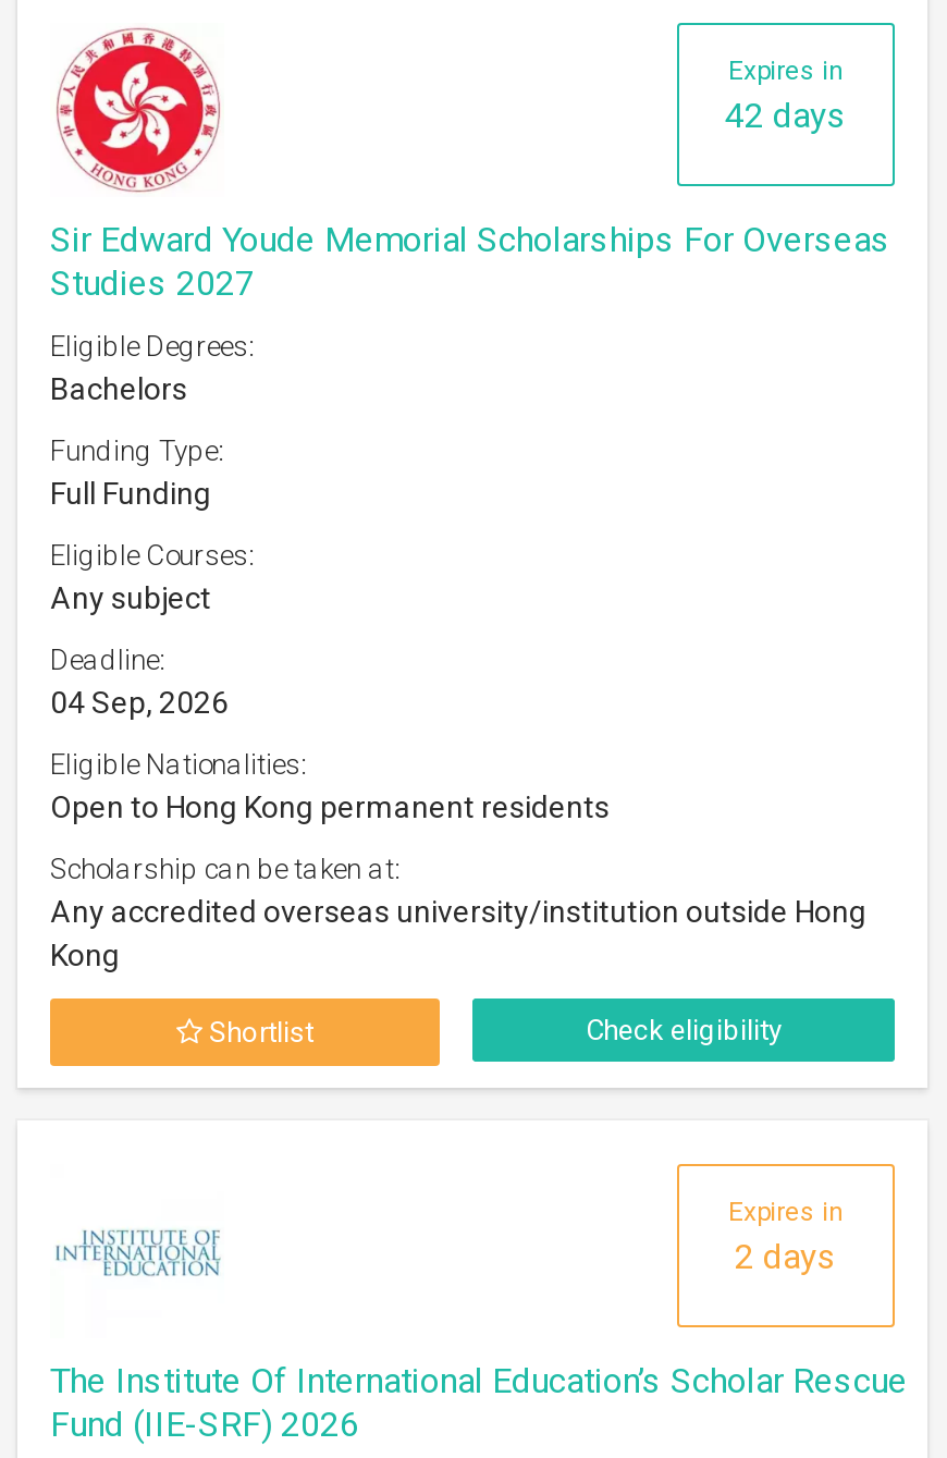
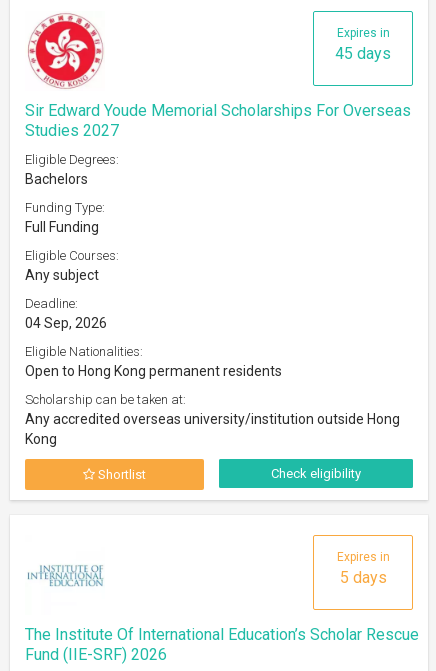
- 42 days
+ 45 days

- 2 days
+ 5 days
